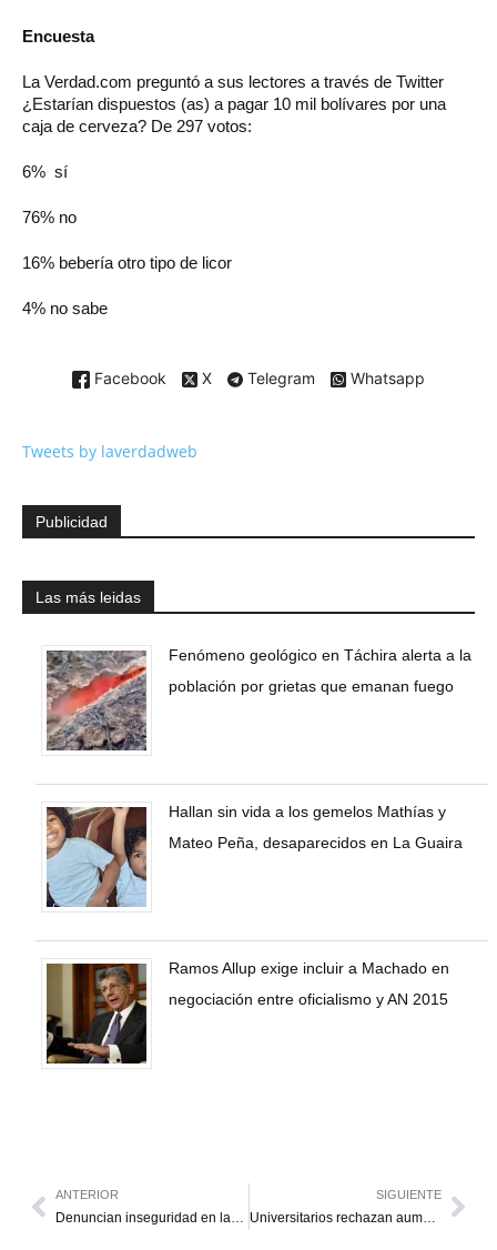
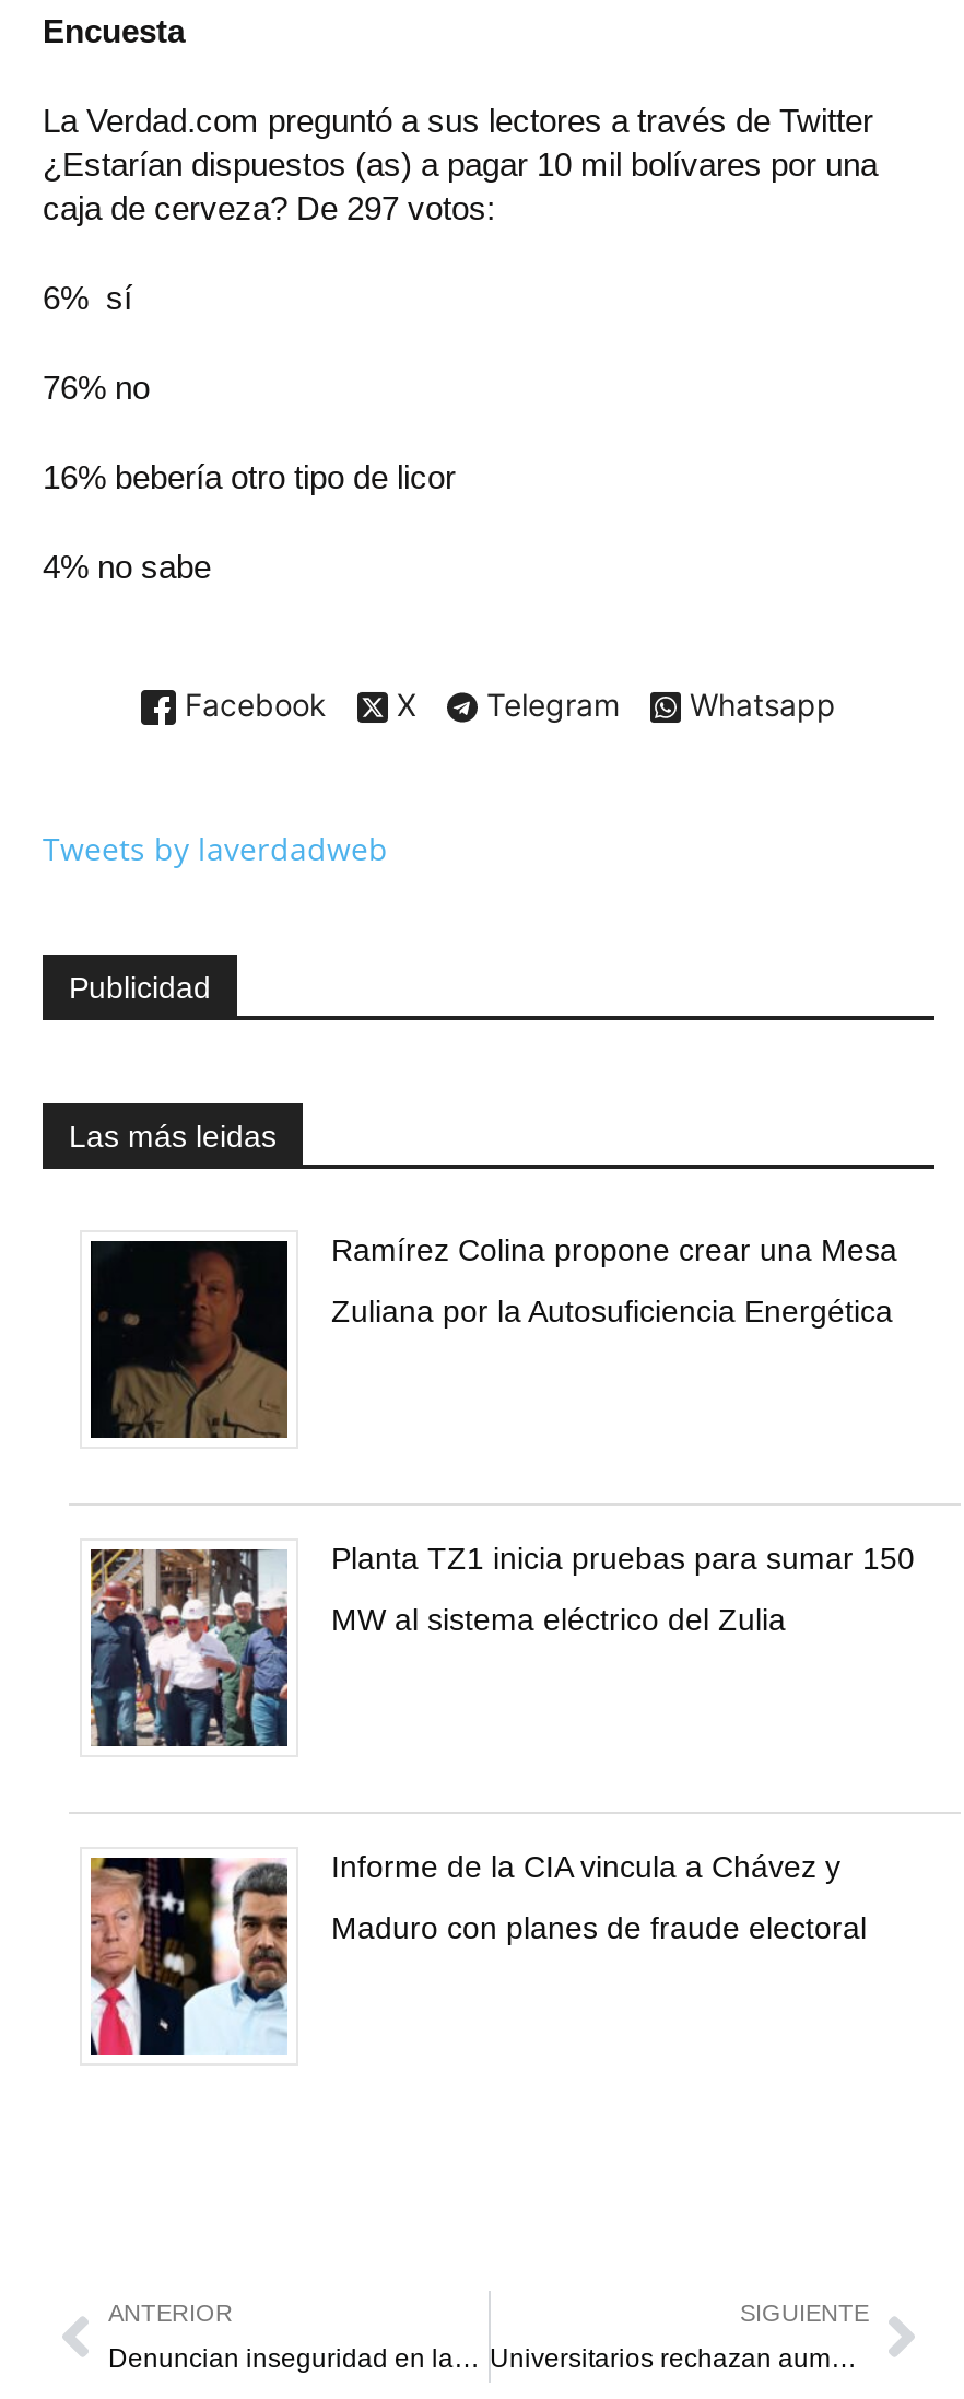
- [image]
- Fenómeno geológico en Táchira alerta a la
+ [image]
+ Ramírez Colina propone crear una Mesa

- población por grietas que emanan fuego
+ Zuliana por la Autosuficiencia Energética

- [image]
- Hallan sin vida a los gemelos Mathías y
+ [image]
+ Planta TZ1 inicia pruebas para sumar 150

- Mateo Peña, desaparecidos en La Guaira
+ MW al sistema eléctrico del Zulia

- [image]
- Ramos Allup exige incluir a Machado en
+ [image]
+ Informe de la CIA vincula a Chávez y

- negociación entre oficialismo y AN 2015
+ Maduro con planes de fraude electoral
